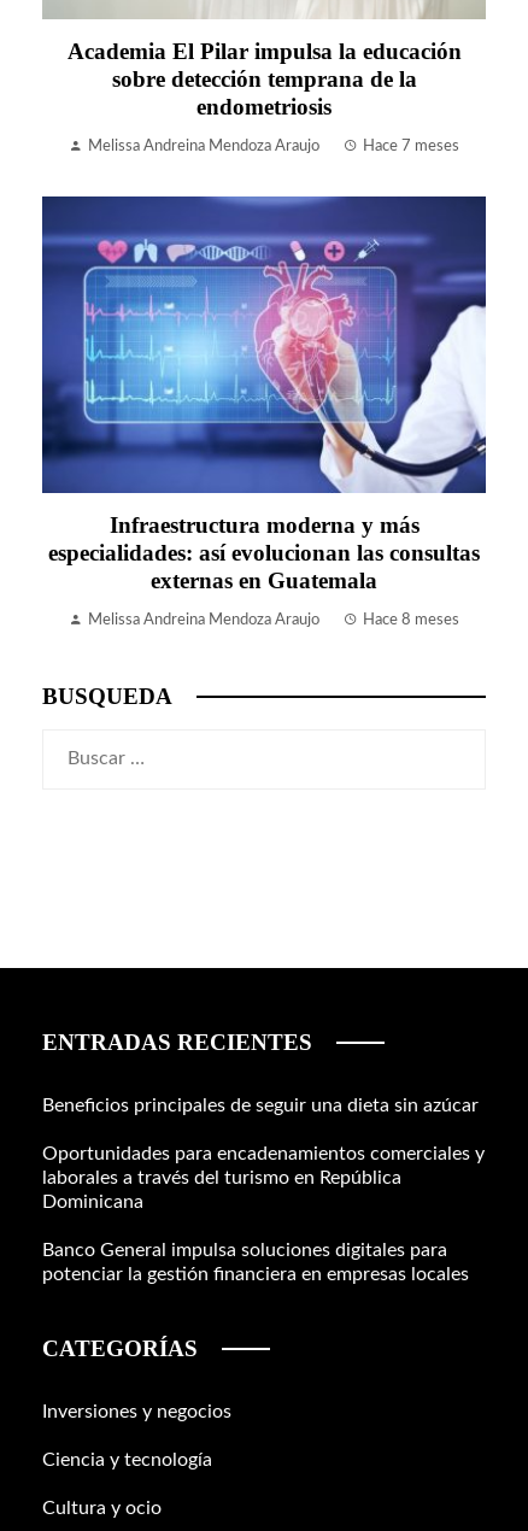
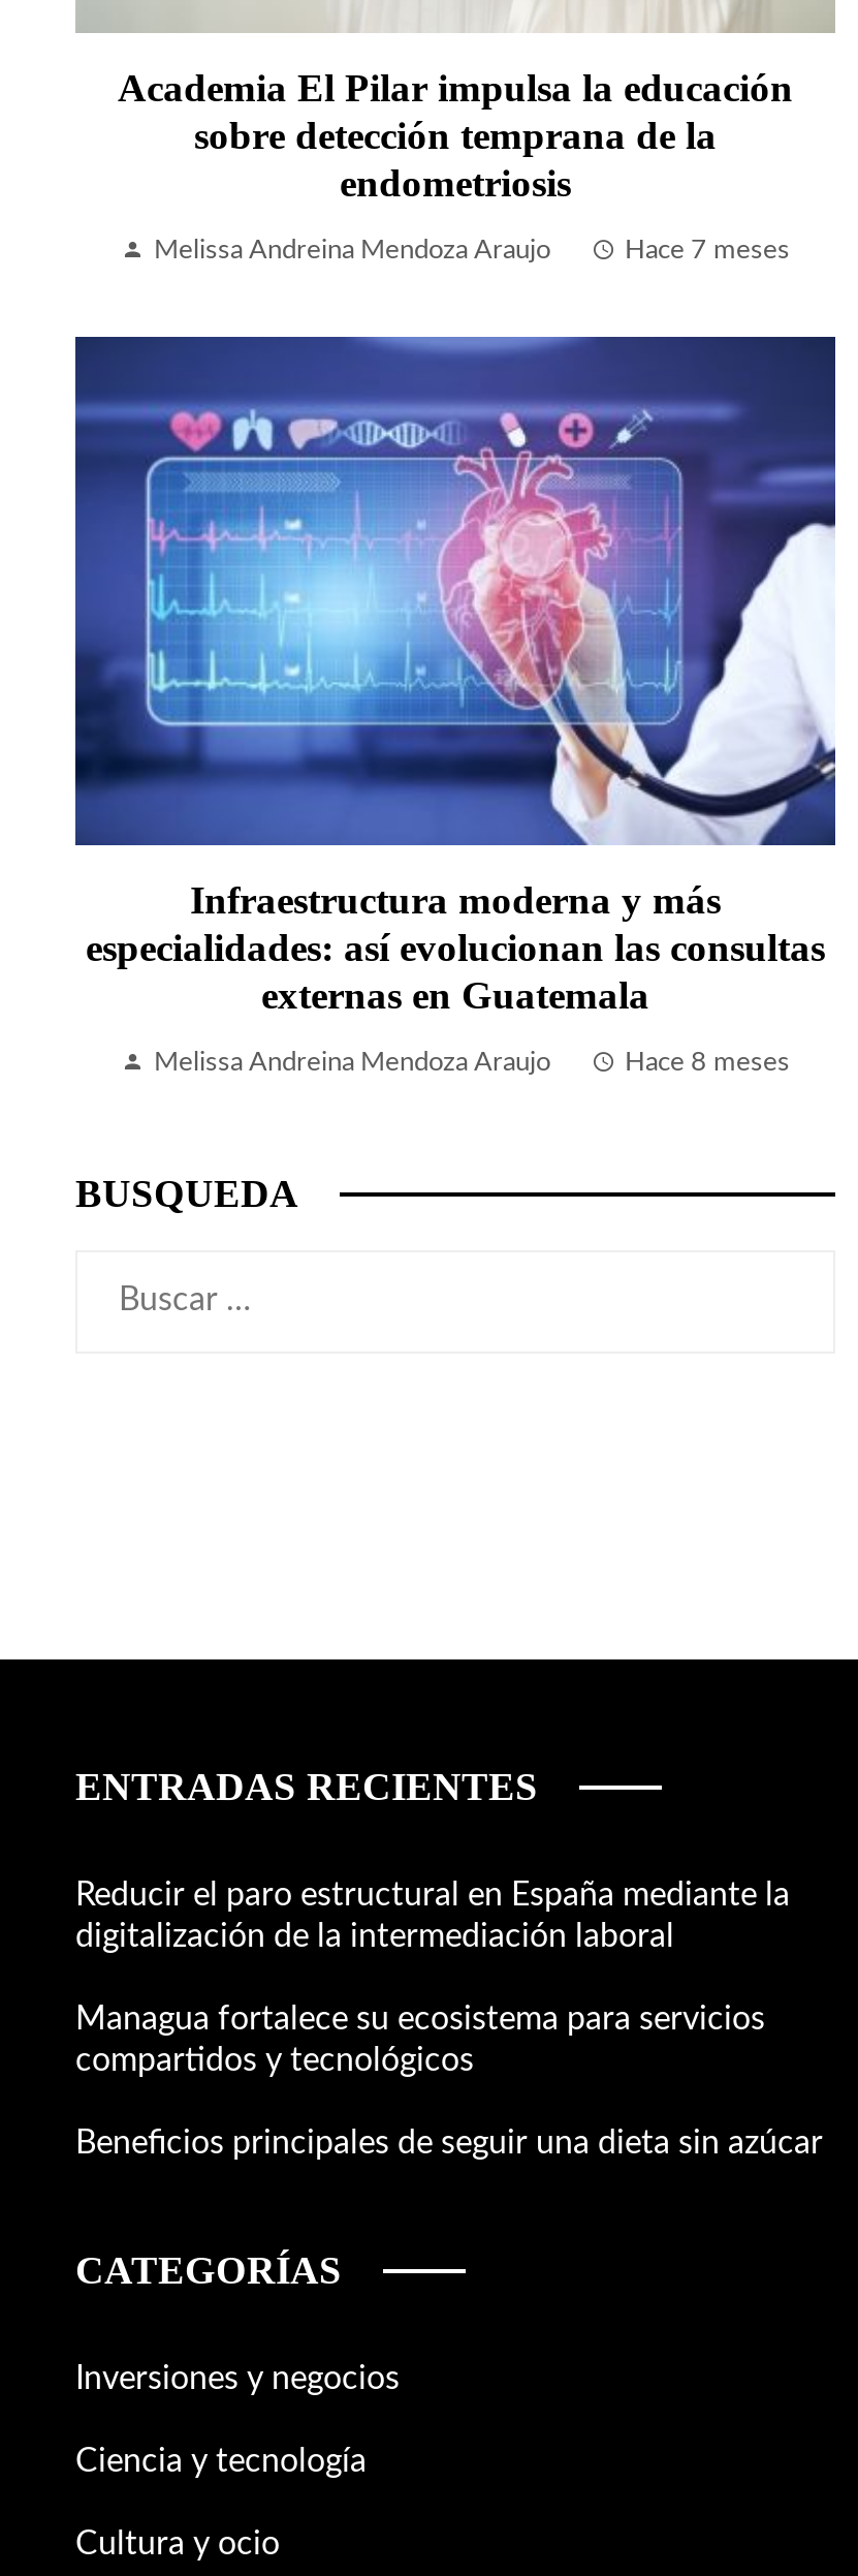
+ Reducir el paro estructural en España mediante la
+ digitalización de la intermediación laboral
+ Managua fortalece su ecosistema para servicios
+ compartidos y tecnológicos

moved down: Beneficios principales de seguir una dieta sin azúcar

- Oportunidades para encadenamientos comerciales y
- laborales a través del turismo en República
- Dominicana
- Banco General impulsa soluciones digitales para
- potenciar la gestión financiera en empresas locales
